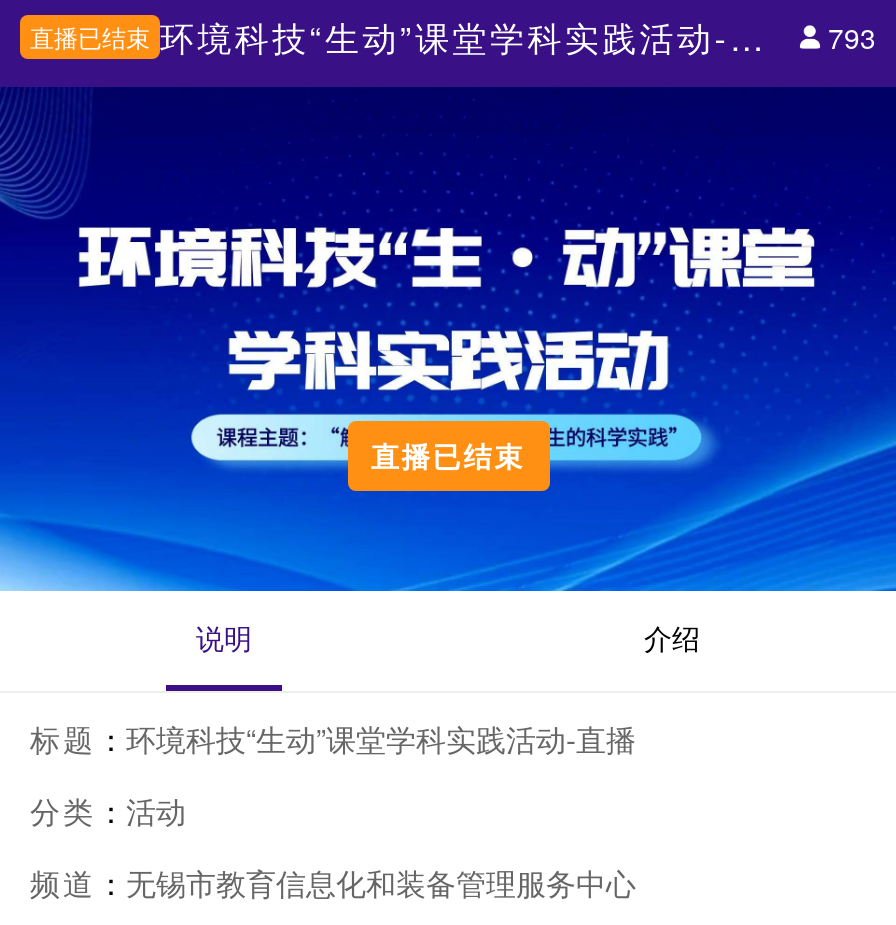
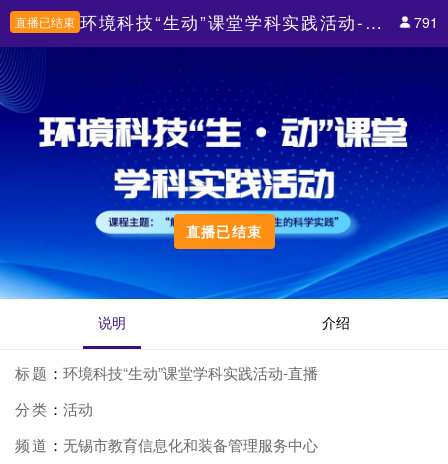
- 793
+ 791
